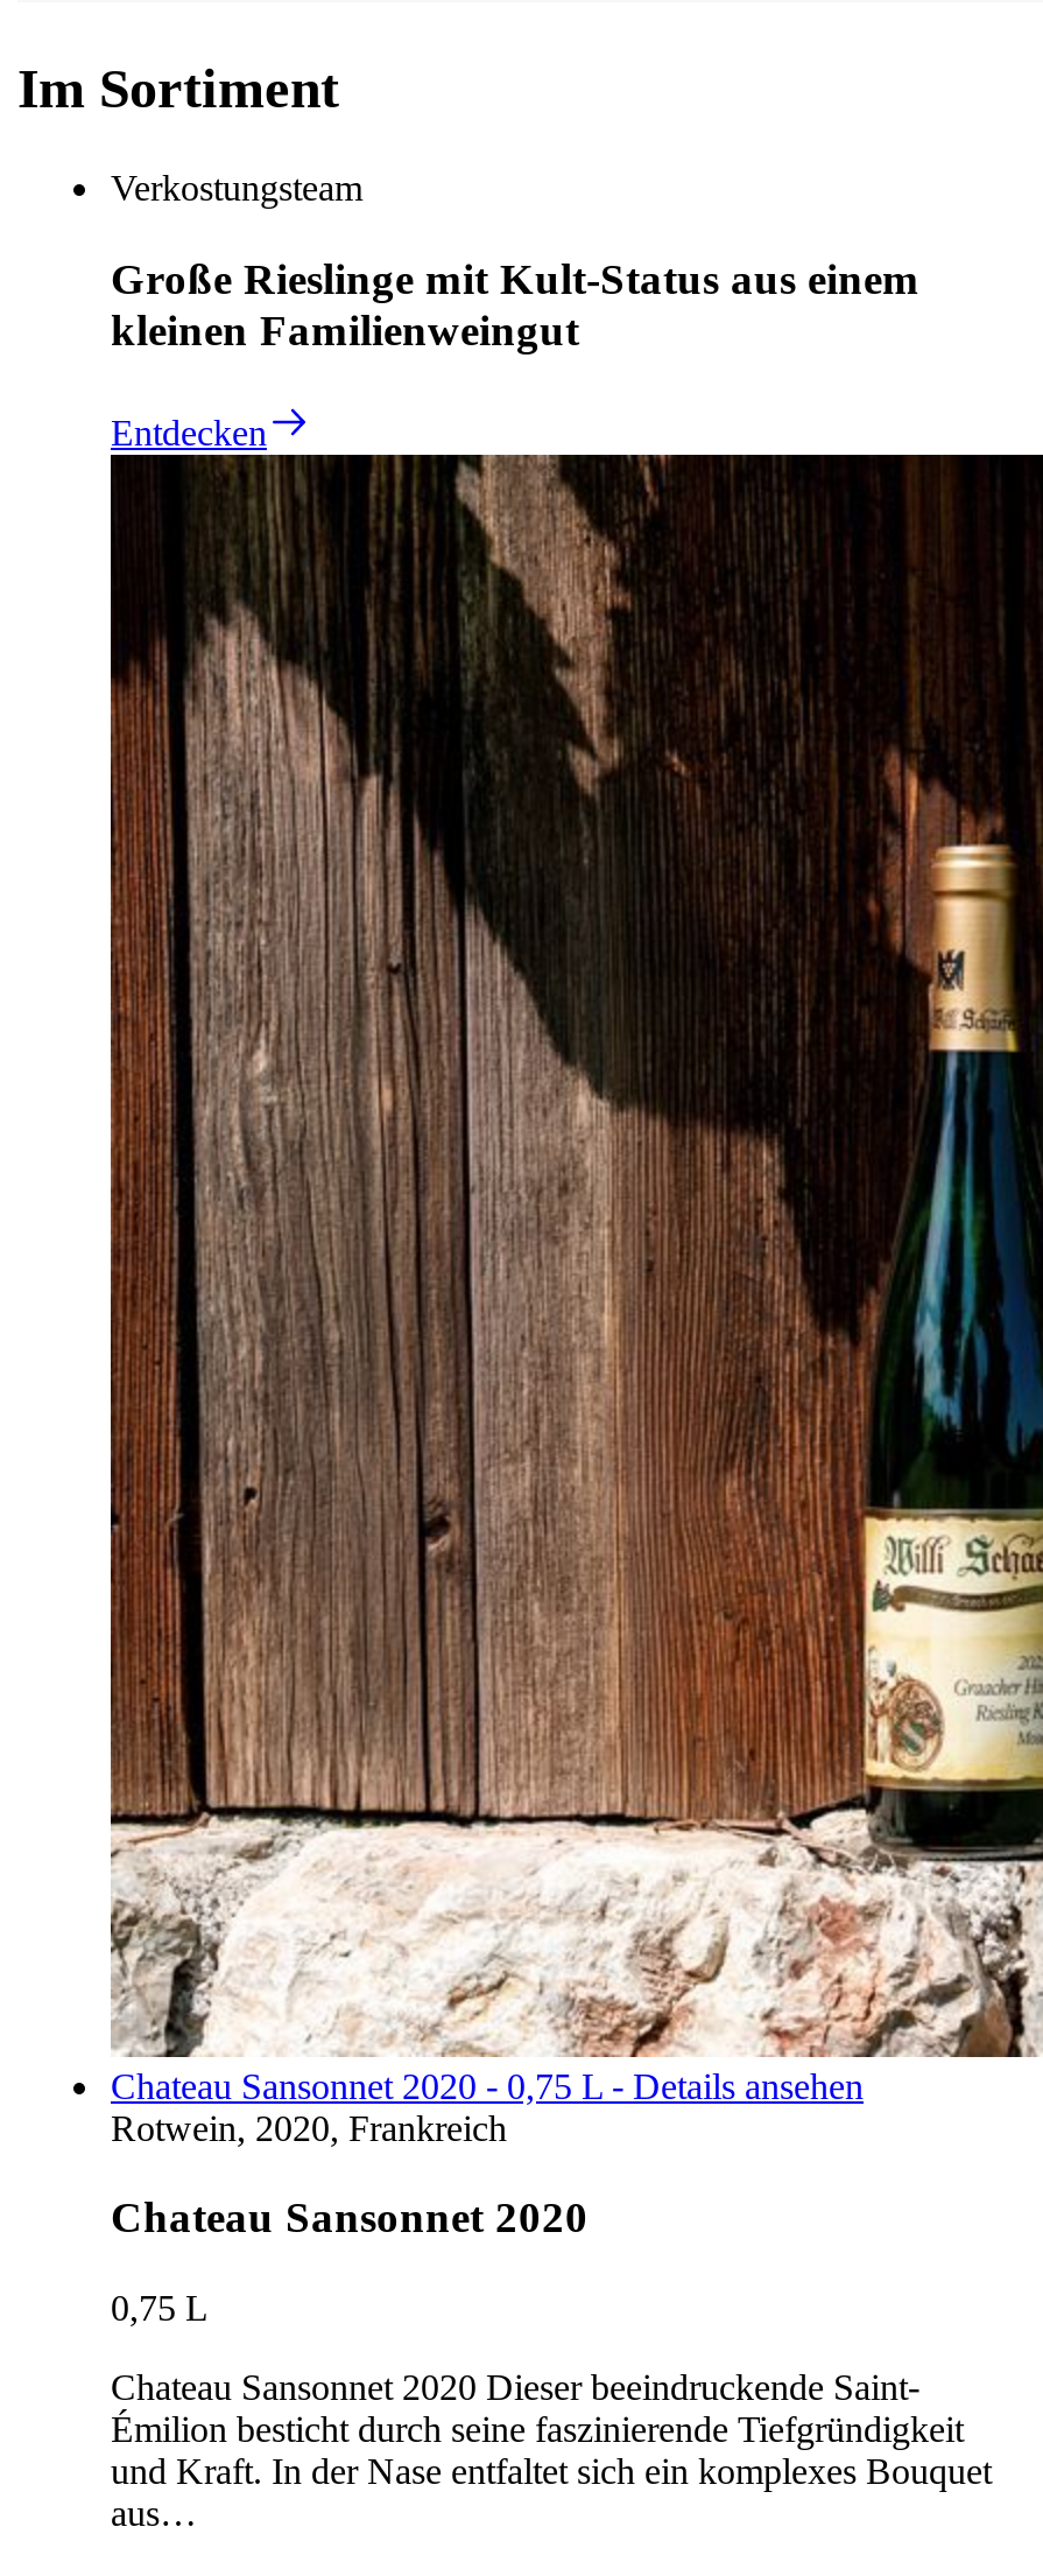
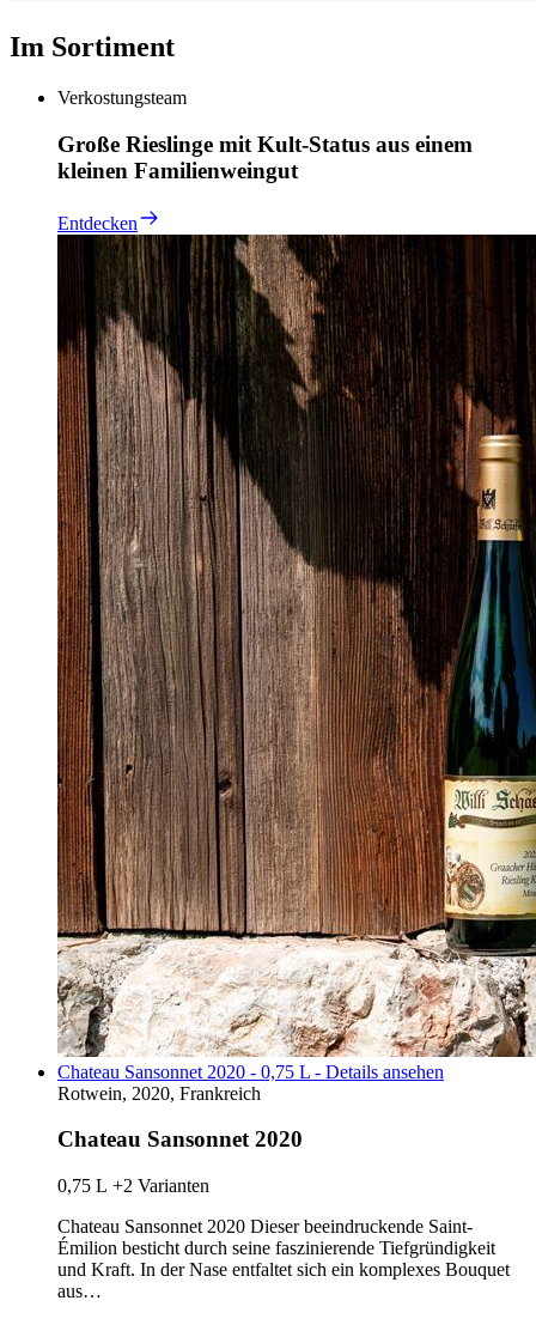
- 0,75 L
+ 0,75 L +2 Varianten
